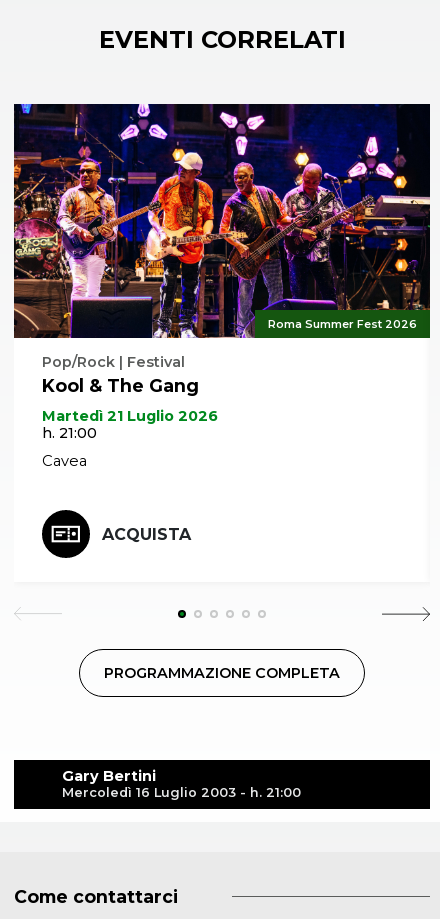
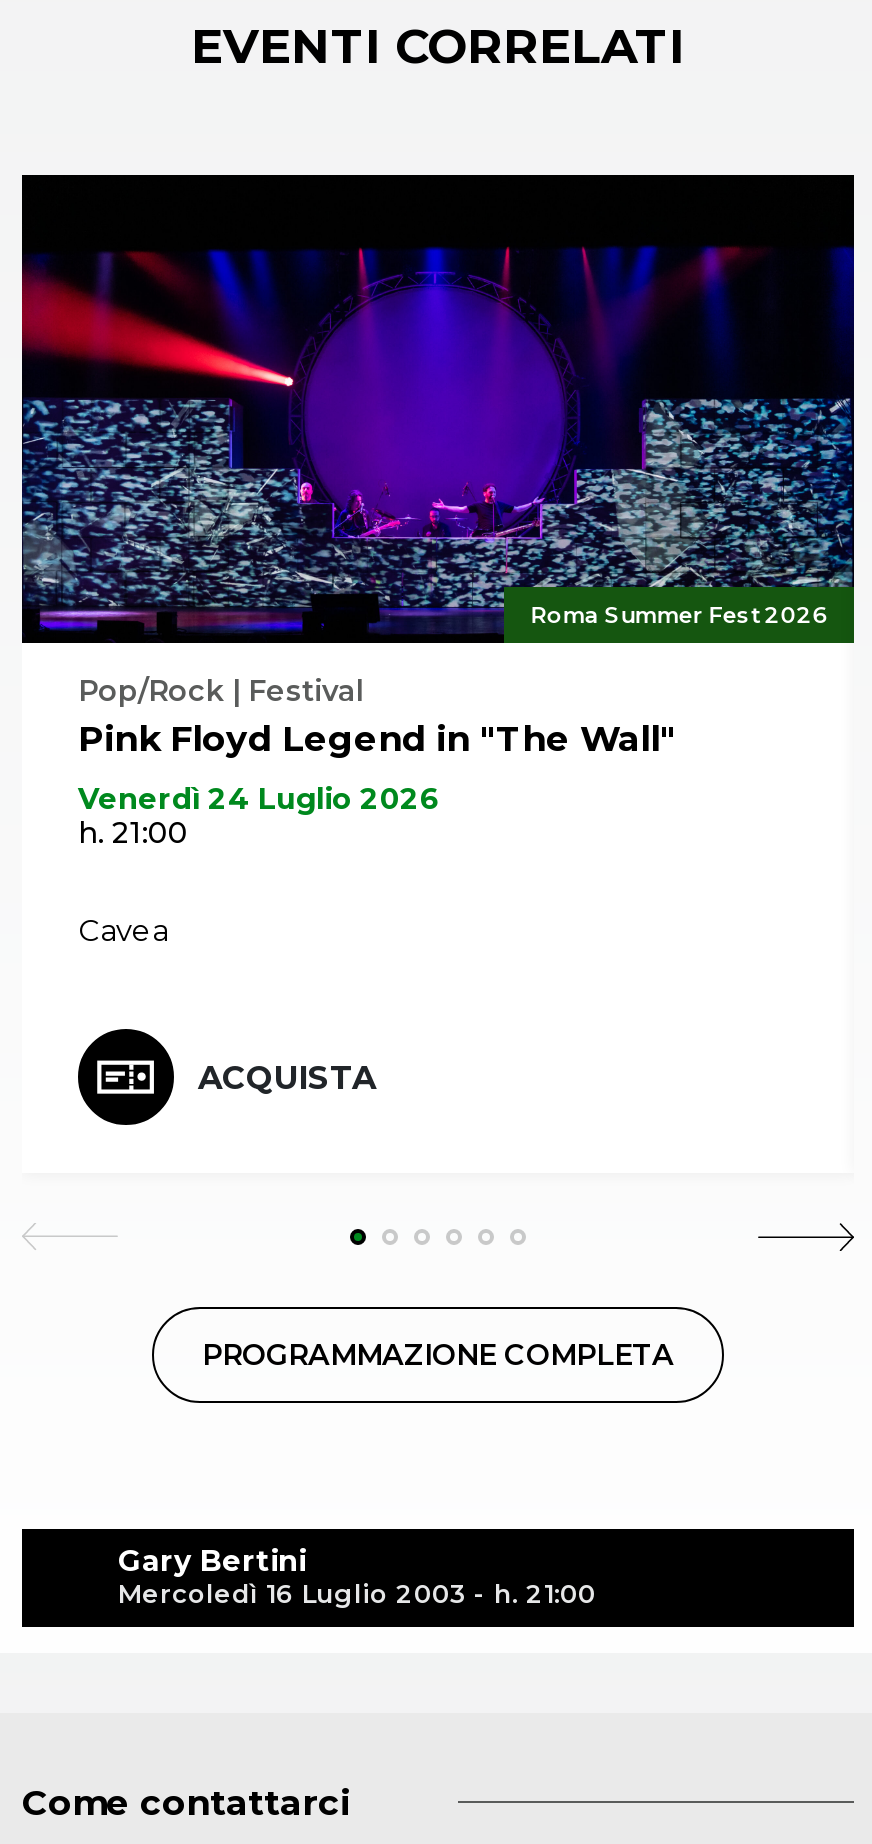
- [image]
- Kool & The Gang
+ [image]
+ Pink Floyd Legend in "The Wall"

- Martedì 21 Luglio 2026
+ Venerdì 24 Luglio 2026
